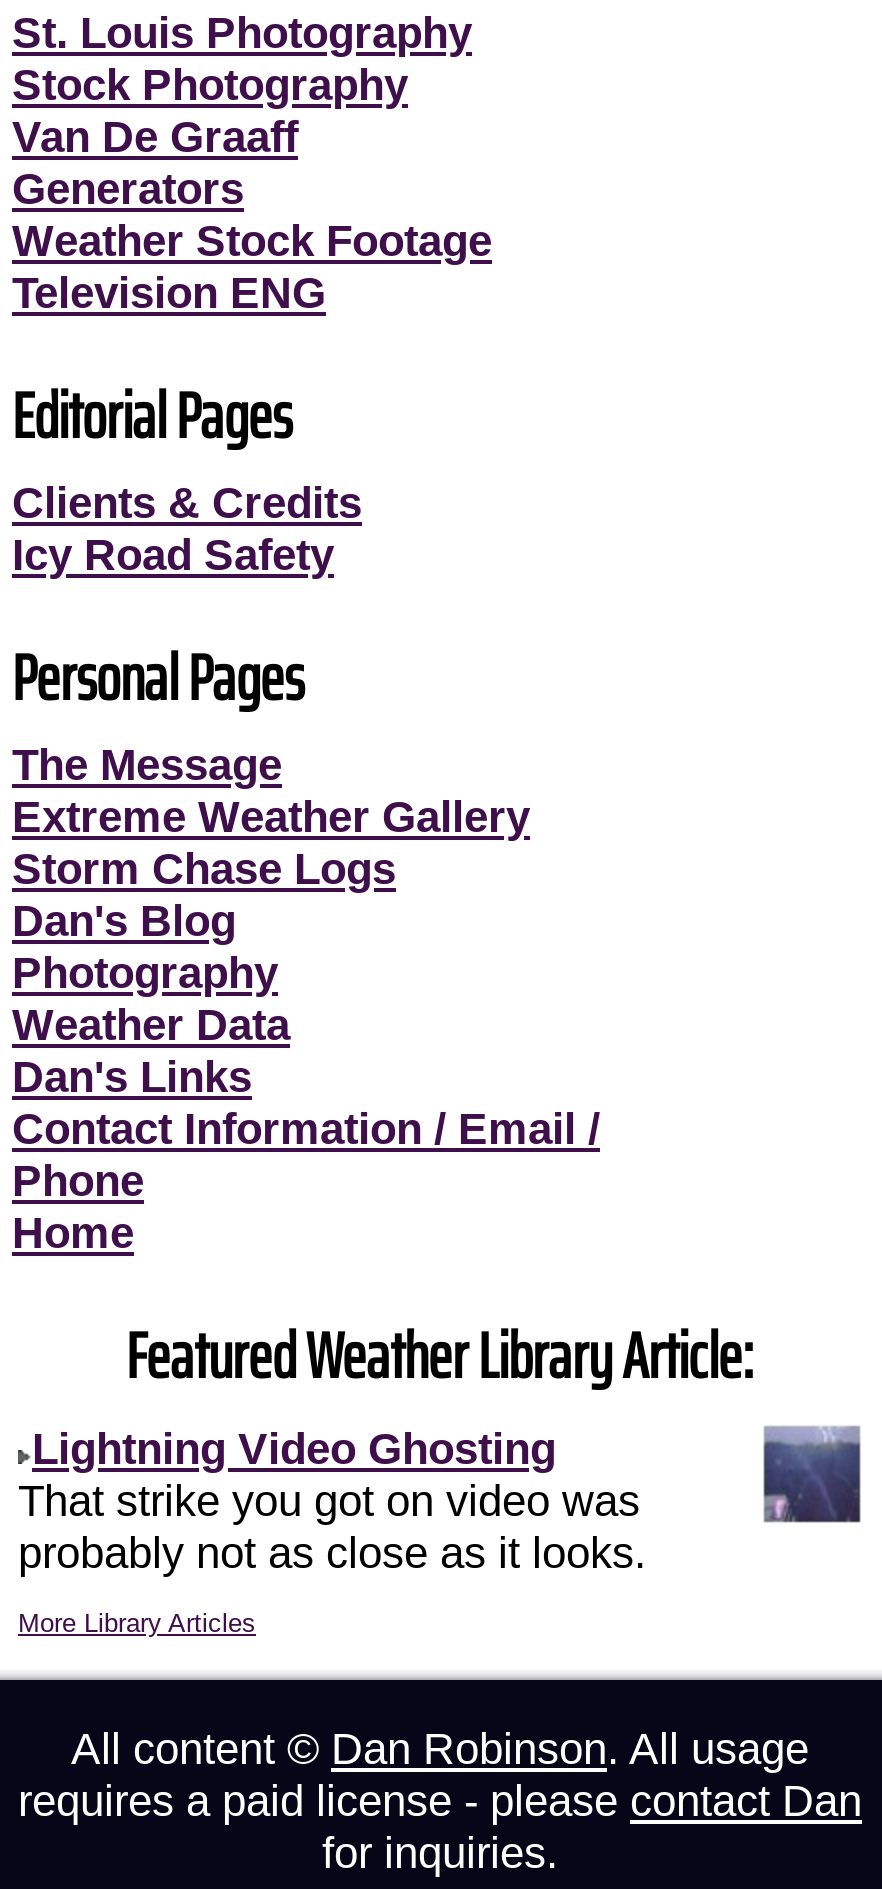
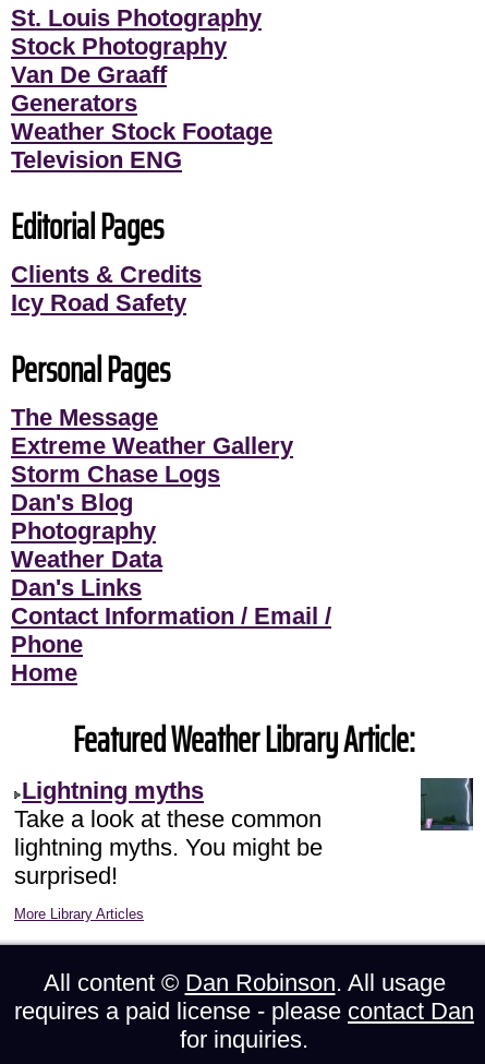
- Lightning Video Ghosting
- That strike you got on video was
- probably not as close as it looks.
+ Lightning myths
+ Take a look at these common
+ lightning myths. You might be
+ surprised!

- [image]
+ [image]
